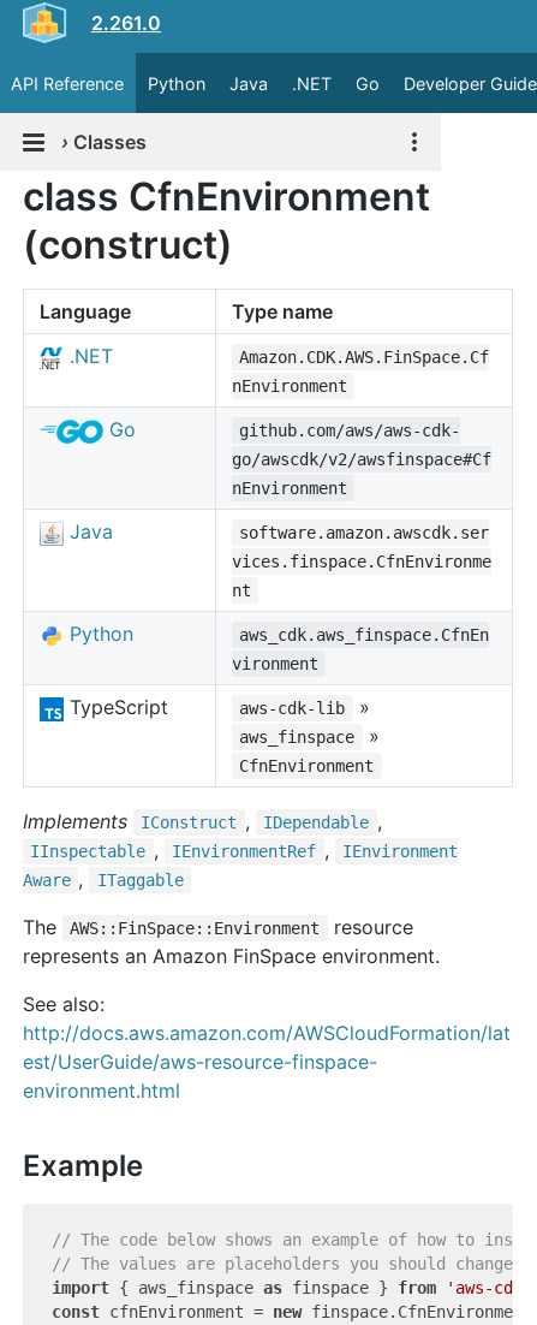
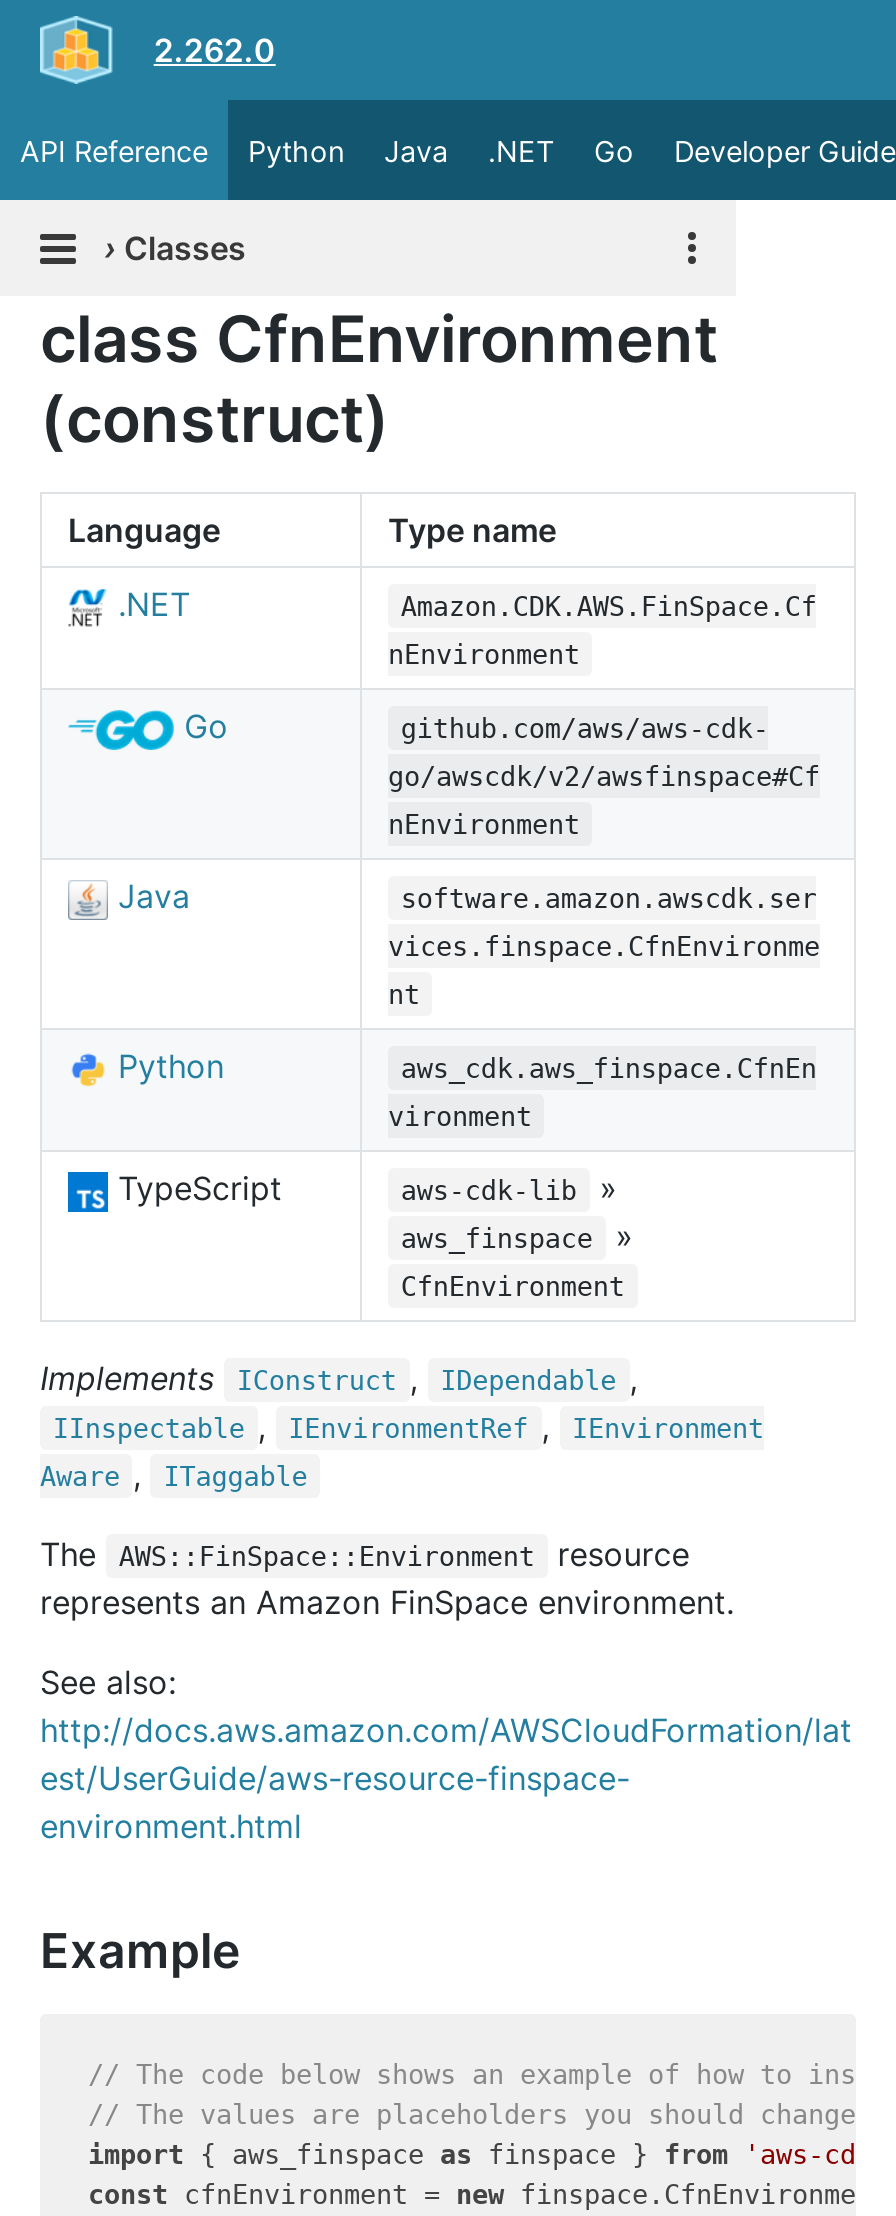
- 2.261.0
+ 2.262.0
